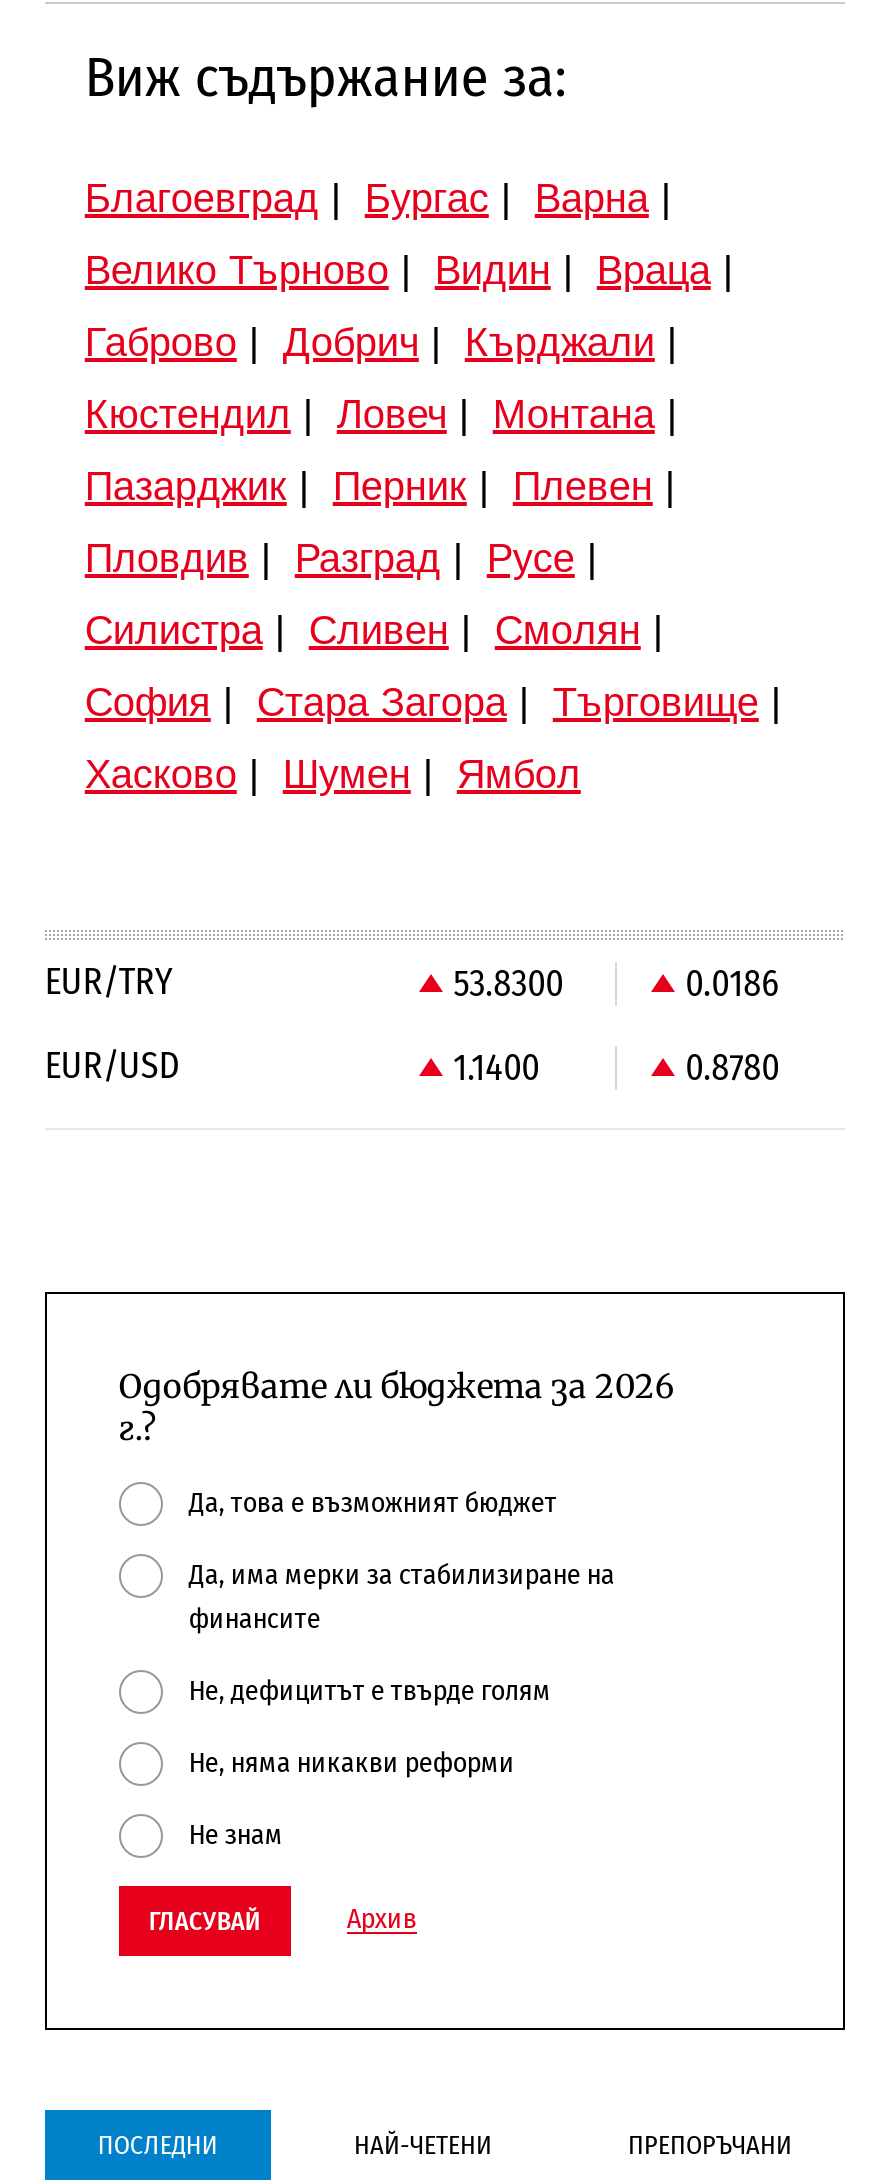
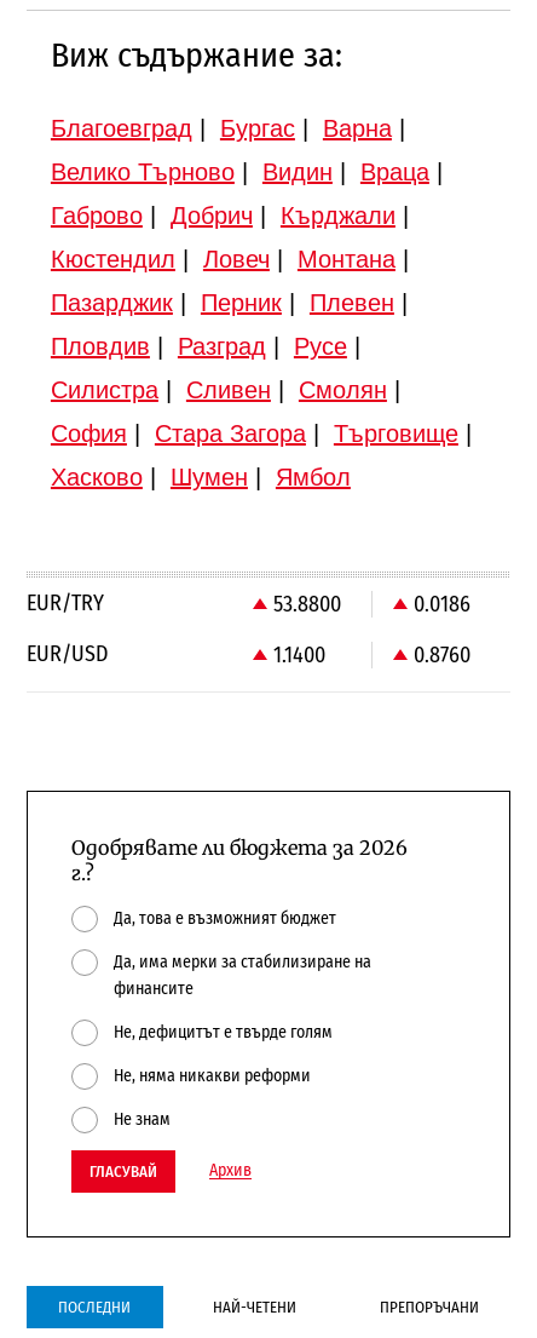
- 53.8300
+ 53.8800

- 0.8780
+ 0.8760
